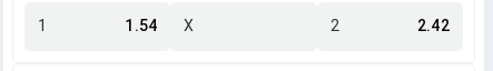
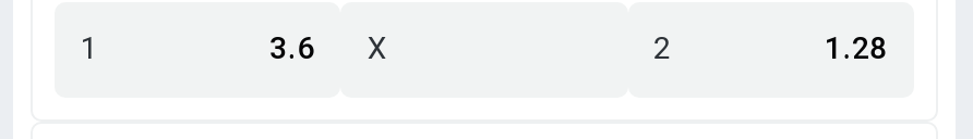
- 1.54 X
+ 3.6 X

- 2.42
+ 1.28
